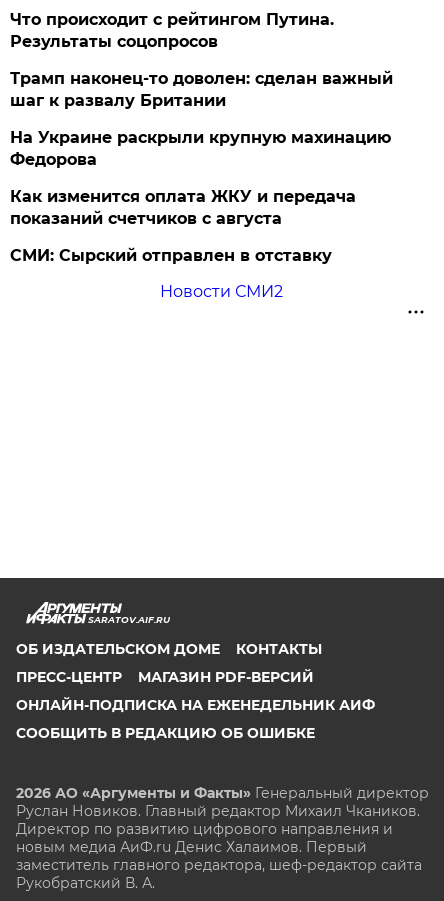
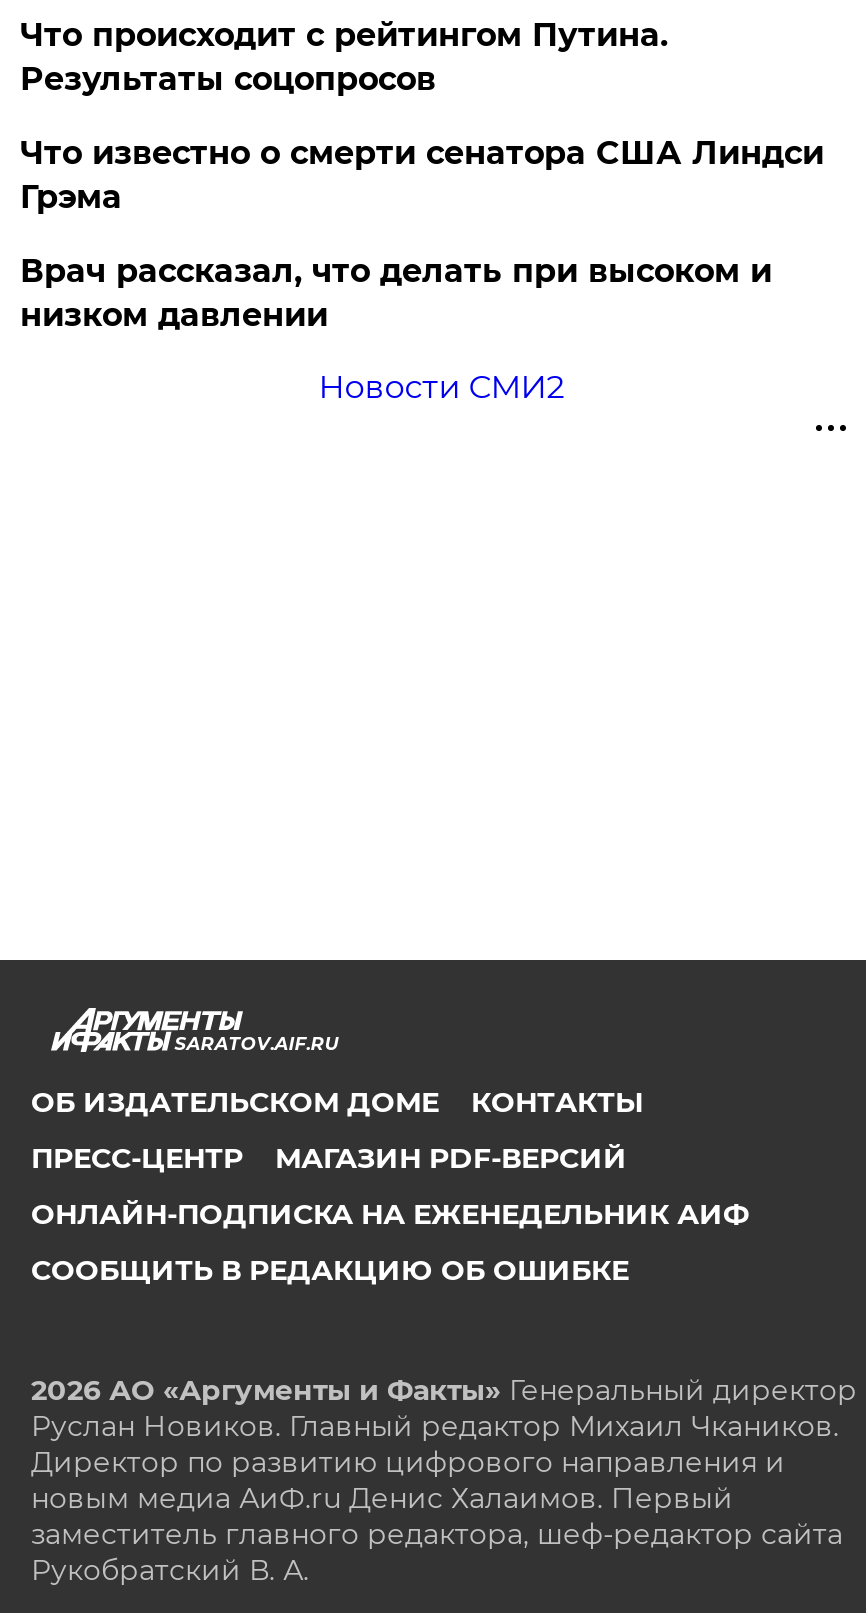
- Трамп наконец-то доволен: сделан важный
- шаг к развалу Британии
- На Украине раскрыли крупную махинацию
- Федорова
- Как изменится оплата ЖКУ и передача
- показаний счетчиков с августа
- СМИ: Сырский отправлен в отставку
+ Что известно о смерти сенатора США Линдси
+ Грэма
+ Врач рассказал, что делать при высоком и
+ низком давлении
